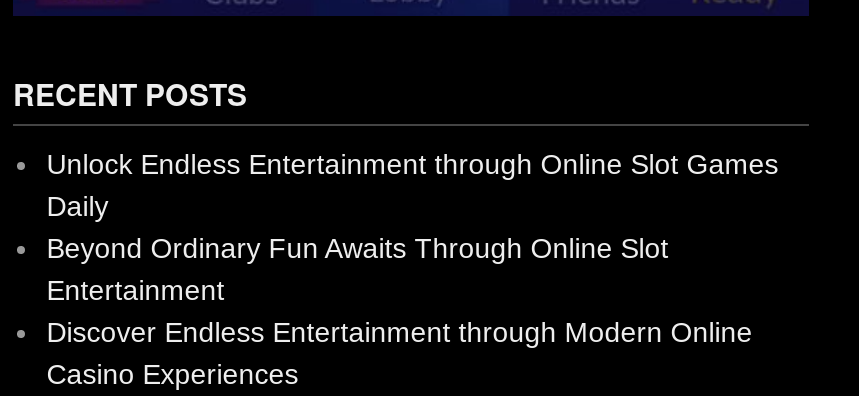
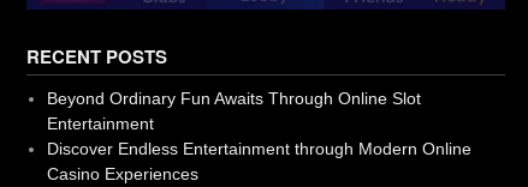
- Unlock Endless Entertainment through Online Slot Games
- Daily
